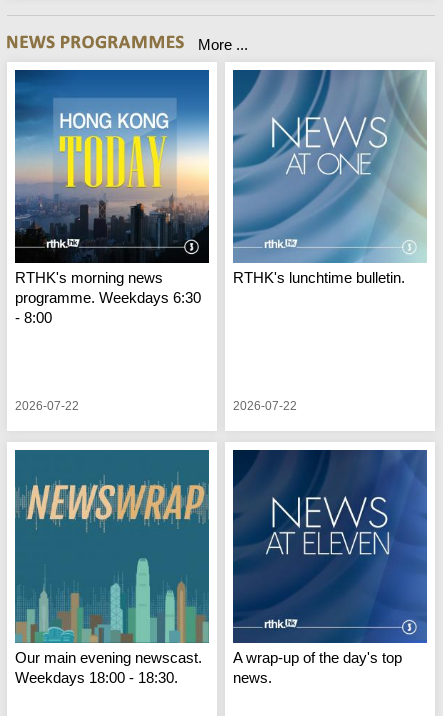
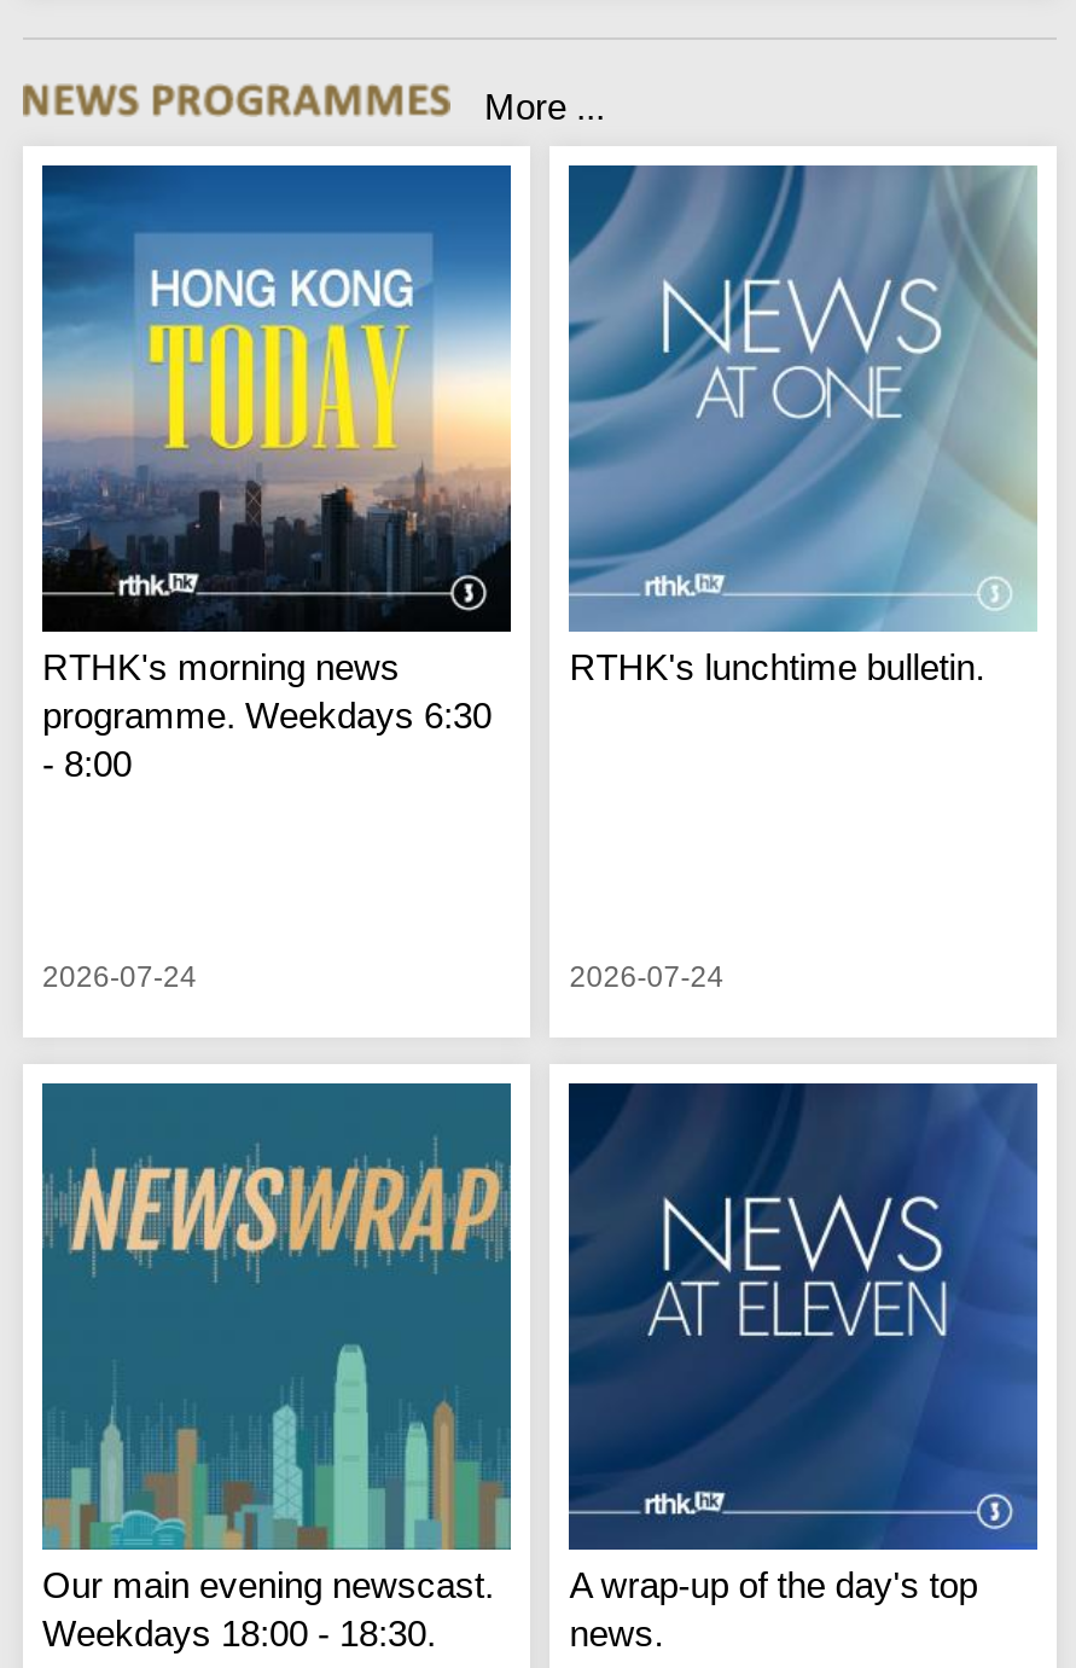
- 2026-07-22
+ 2026-07-24

- 2026-07-22
+ 2026-07-24
